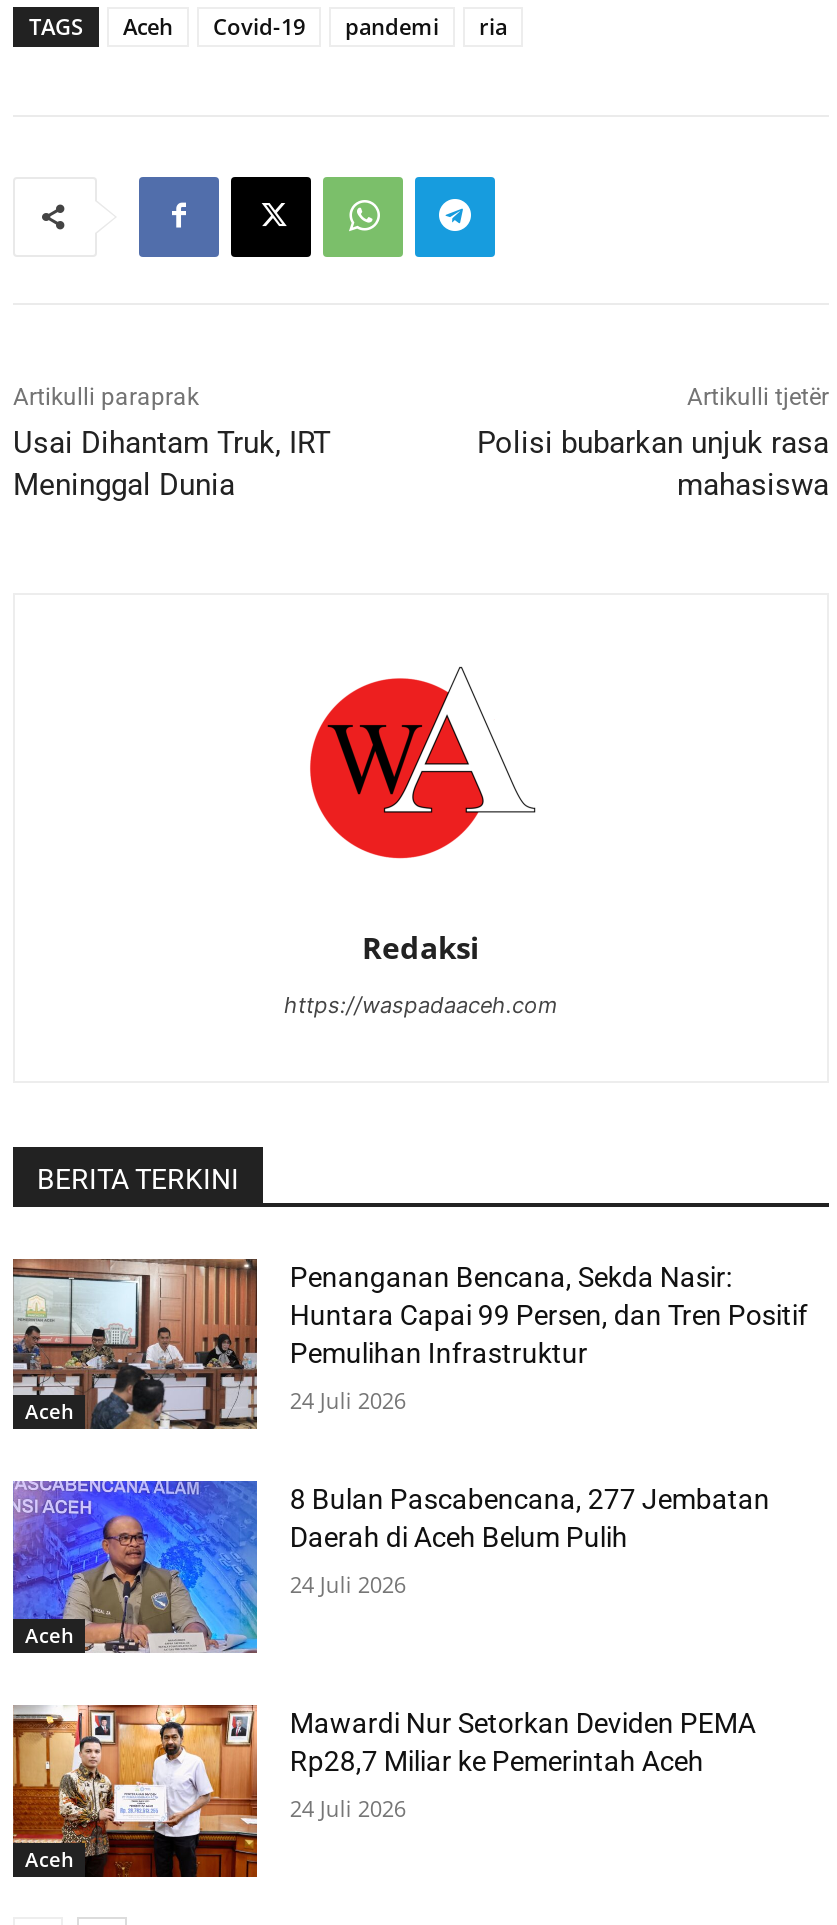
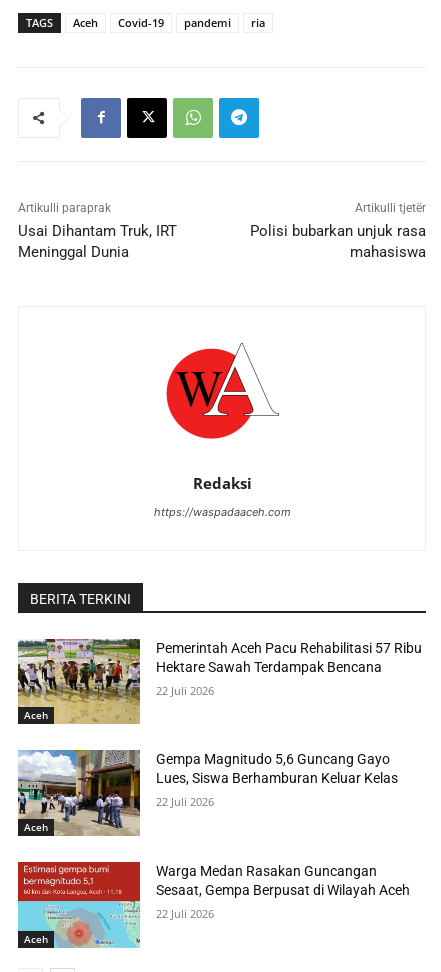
- [image]
- Penanganan Bencana, Sekda Nasir:
- Huntara Capai 99 Persen, dan Tren Positif
- Pemulihan Infrastruktur
+ [image]
+ Pemerintah Aceh Pacu Rehabilitasi 57 Ribu
+ Hektare Sawah Terdampak Bencana

- 24 Juli 2026
+ 22 Juli 2026

- [image]
- 8 Bulan Pascabencana, 277 Jembatan
- Daerah di Aceh Belum Pulih
+ [image]
+ Gempa Magnitudo 5,6 Guncang Gayo
+ Lues, Siswa Berhamburan Keluar Kelas

- 24 Juli 2026
+ 22 Juli 2026

- [image]
- Mawardi Nur Setorkan Deviden PEMA
- Rp28,7 Miliar ke Pemerintah Aceh
+ [image]
+ Warga Medan Rasakan Guncangan
+ Sesaat, Gempa Berpusat di Wilayah Aceh

- 24 Juli 2026
+ 22 Juli 2026
